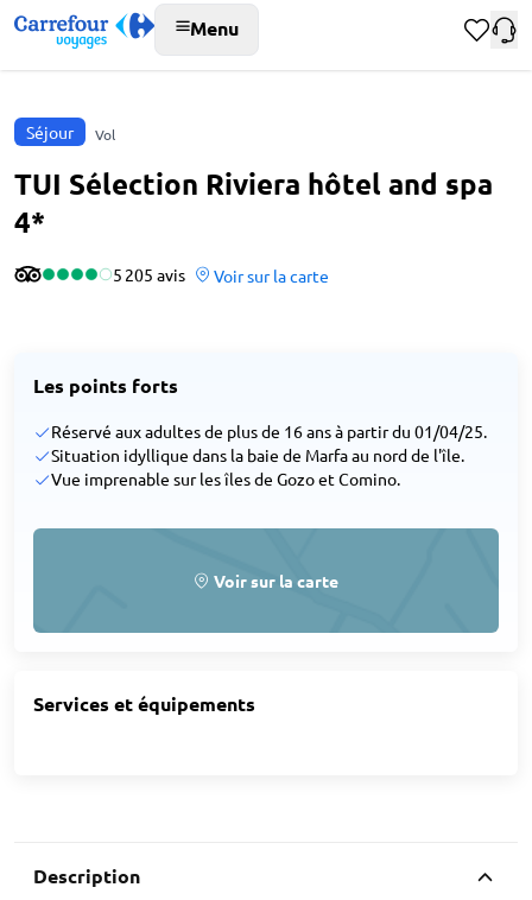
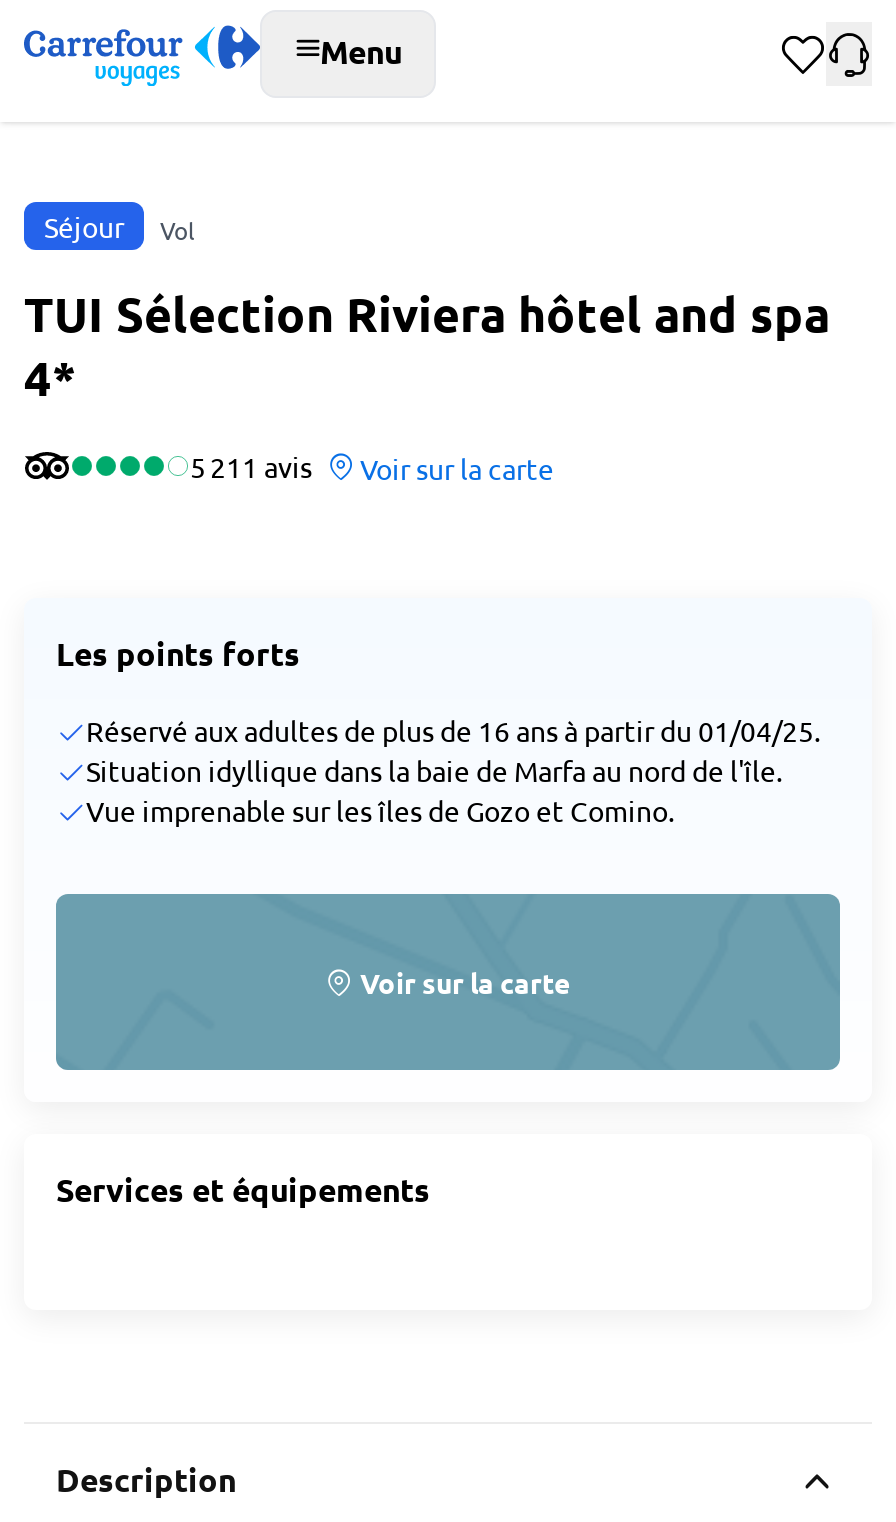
- 5 205 avis Voir sur la carte
+ 5 211 avis Voir sur la carte
